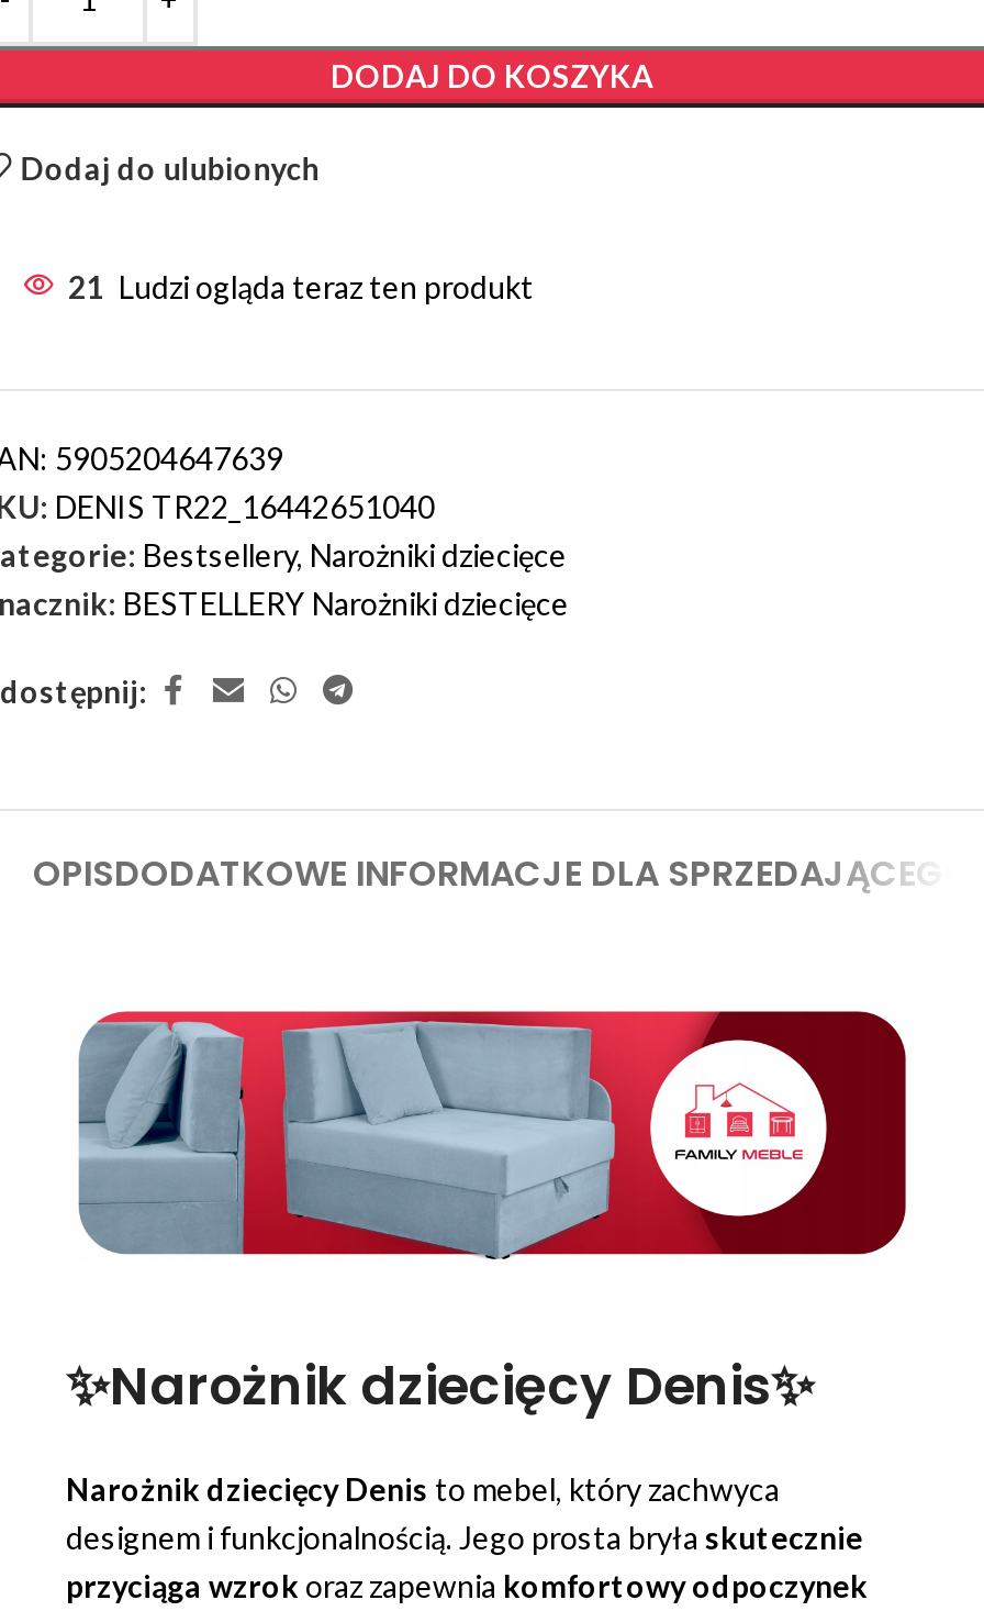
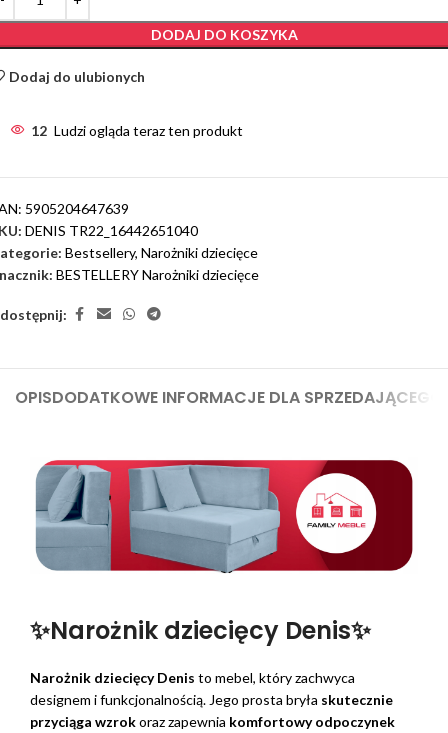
- 21 Ludzi ogląda teraz ten produkt
+ 12 Ludzi ogląda teraz ten produkt
